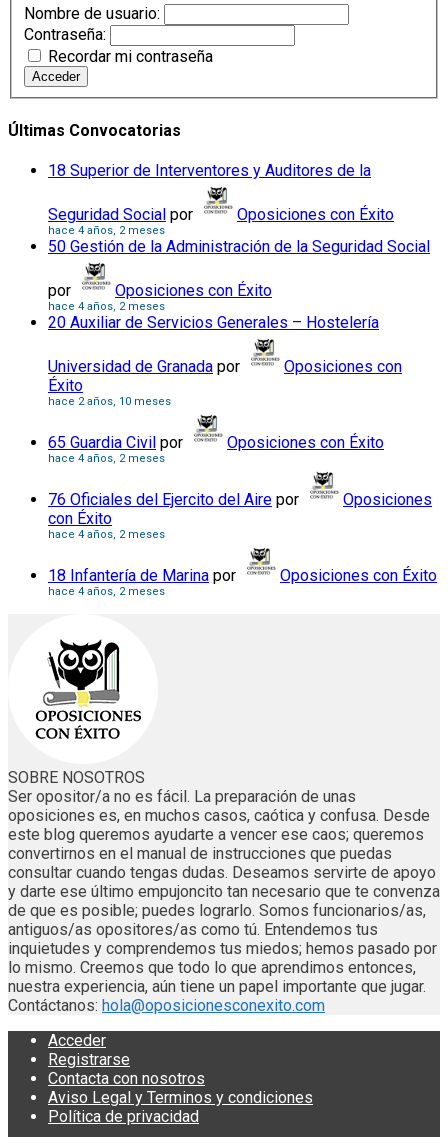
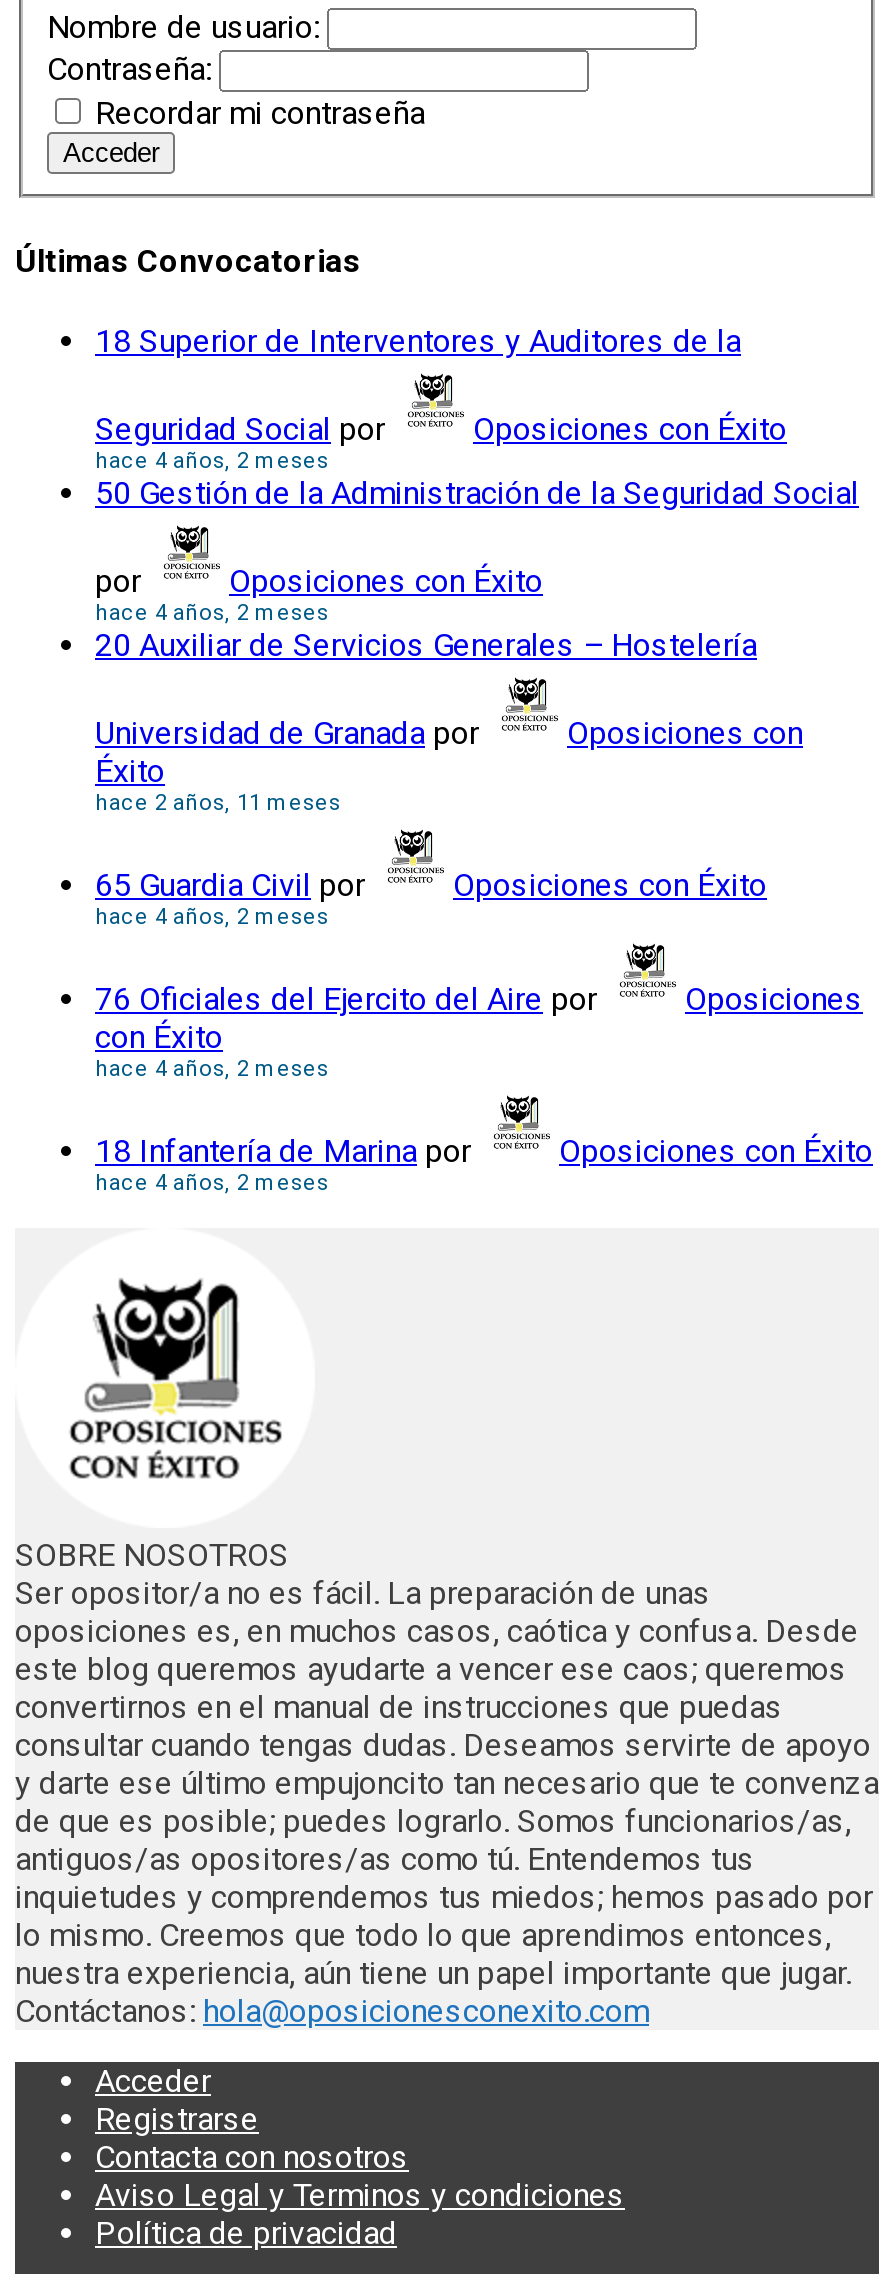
- hace 2 años, 10 meses
+ hace 2 años, 11 meses
